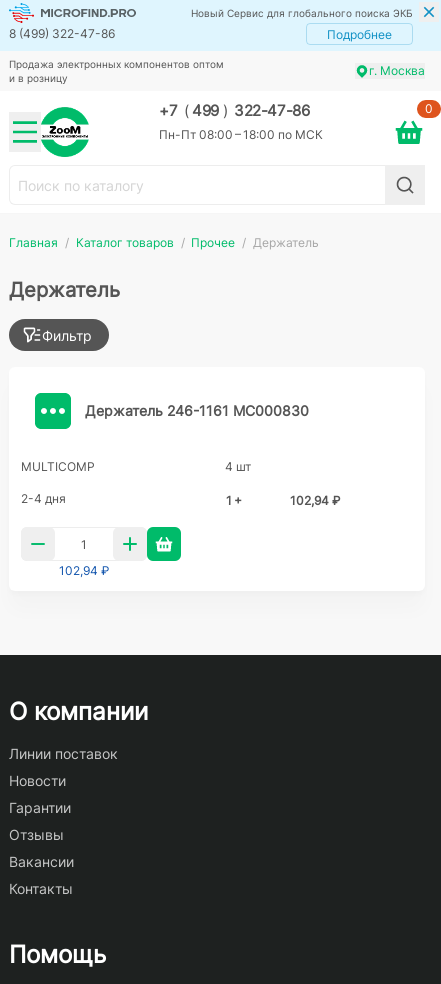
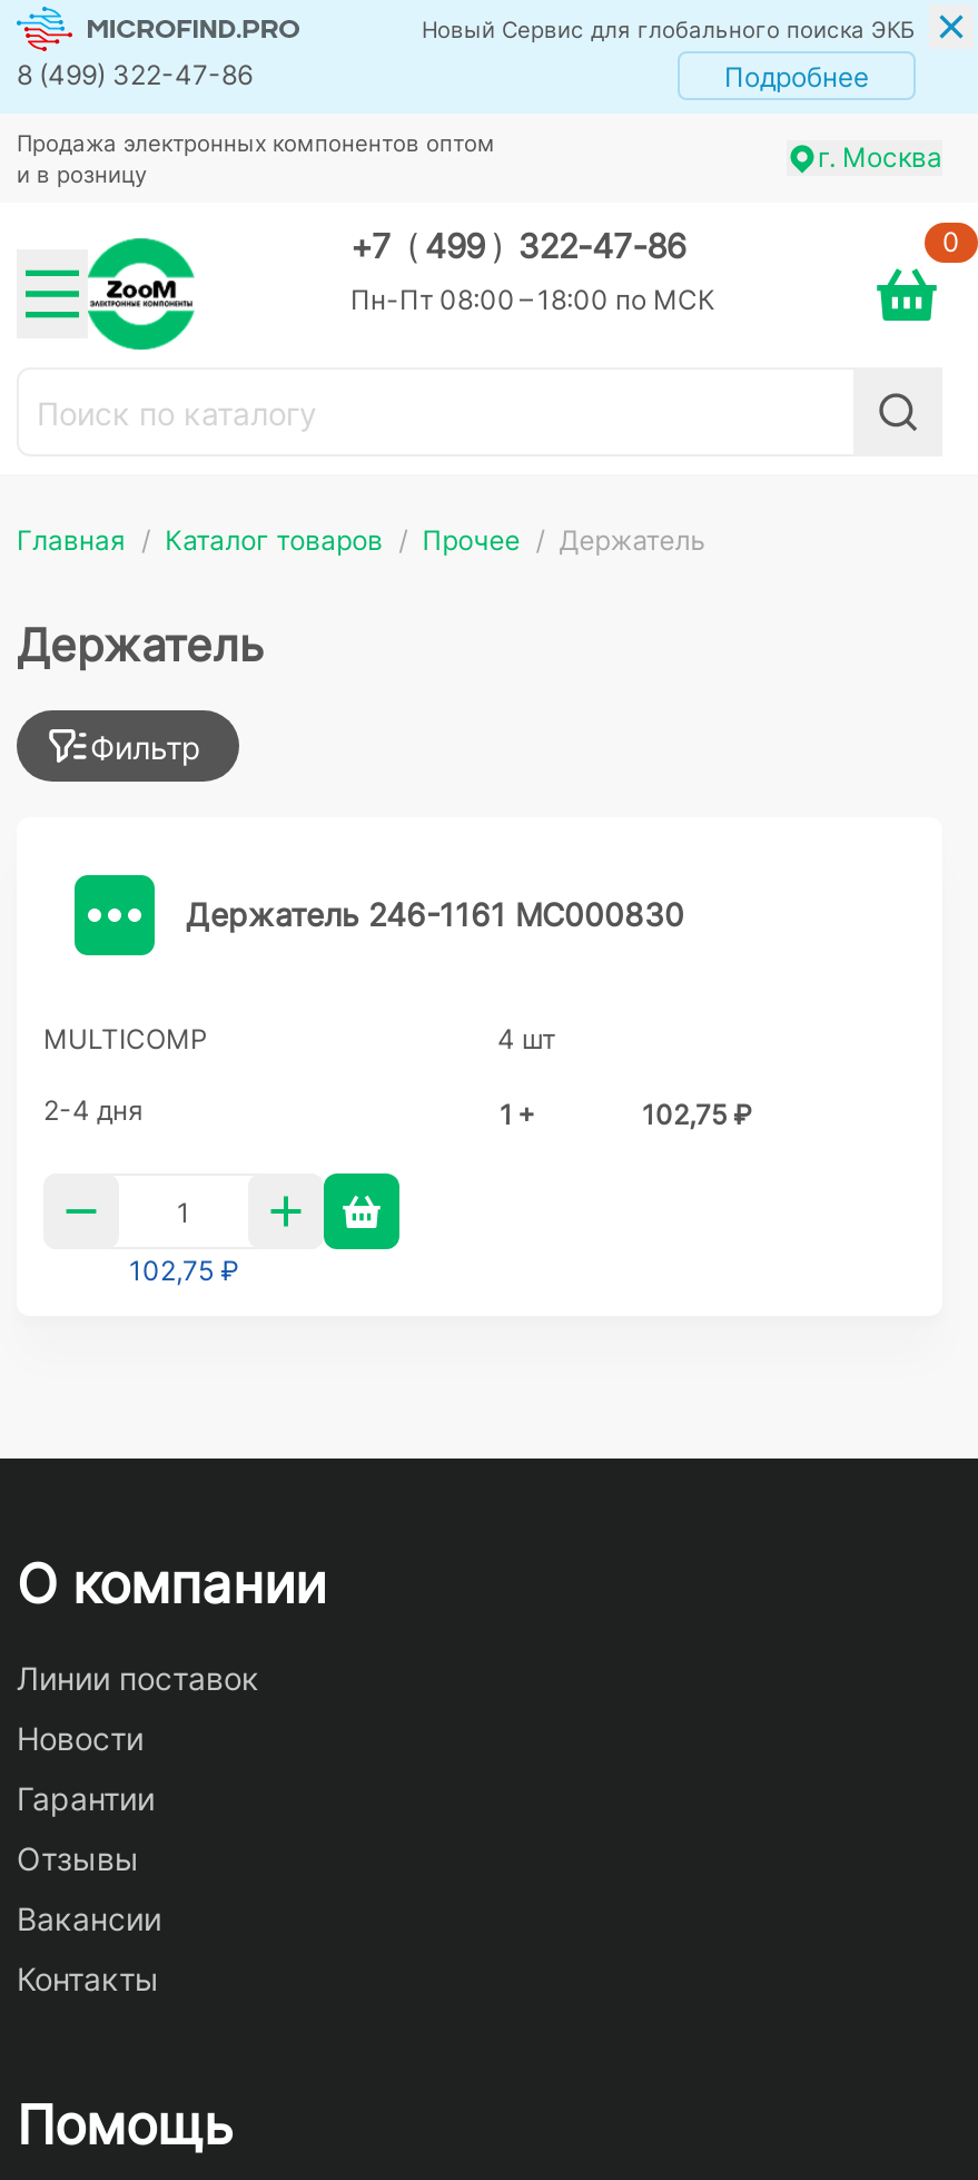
- 102,94 ₽
+ 102,75 ₽

- 102,94 ₽
+ 102,75 ₽
